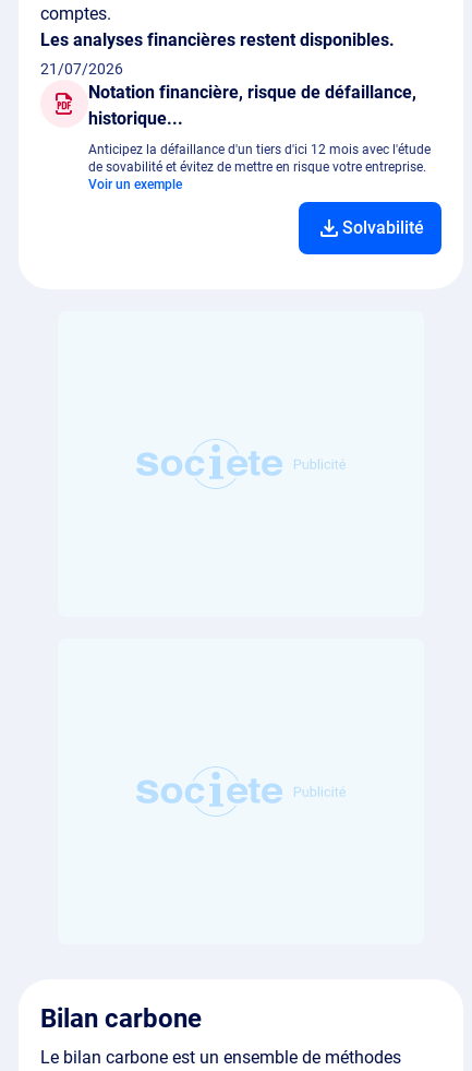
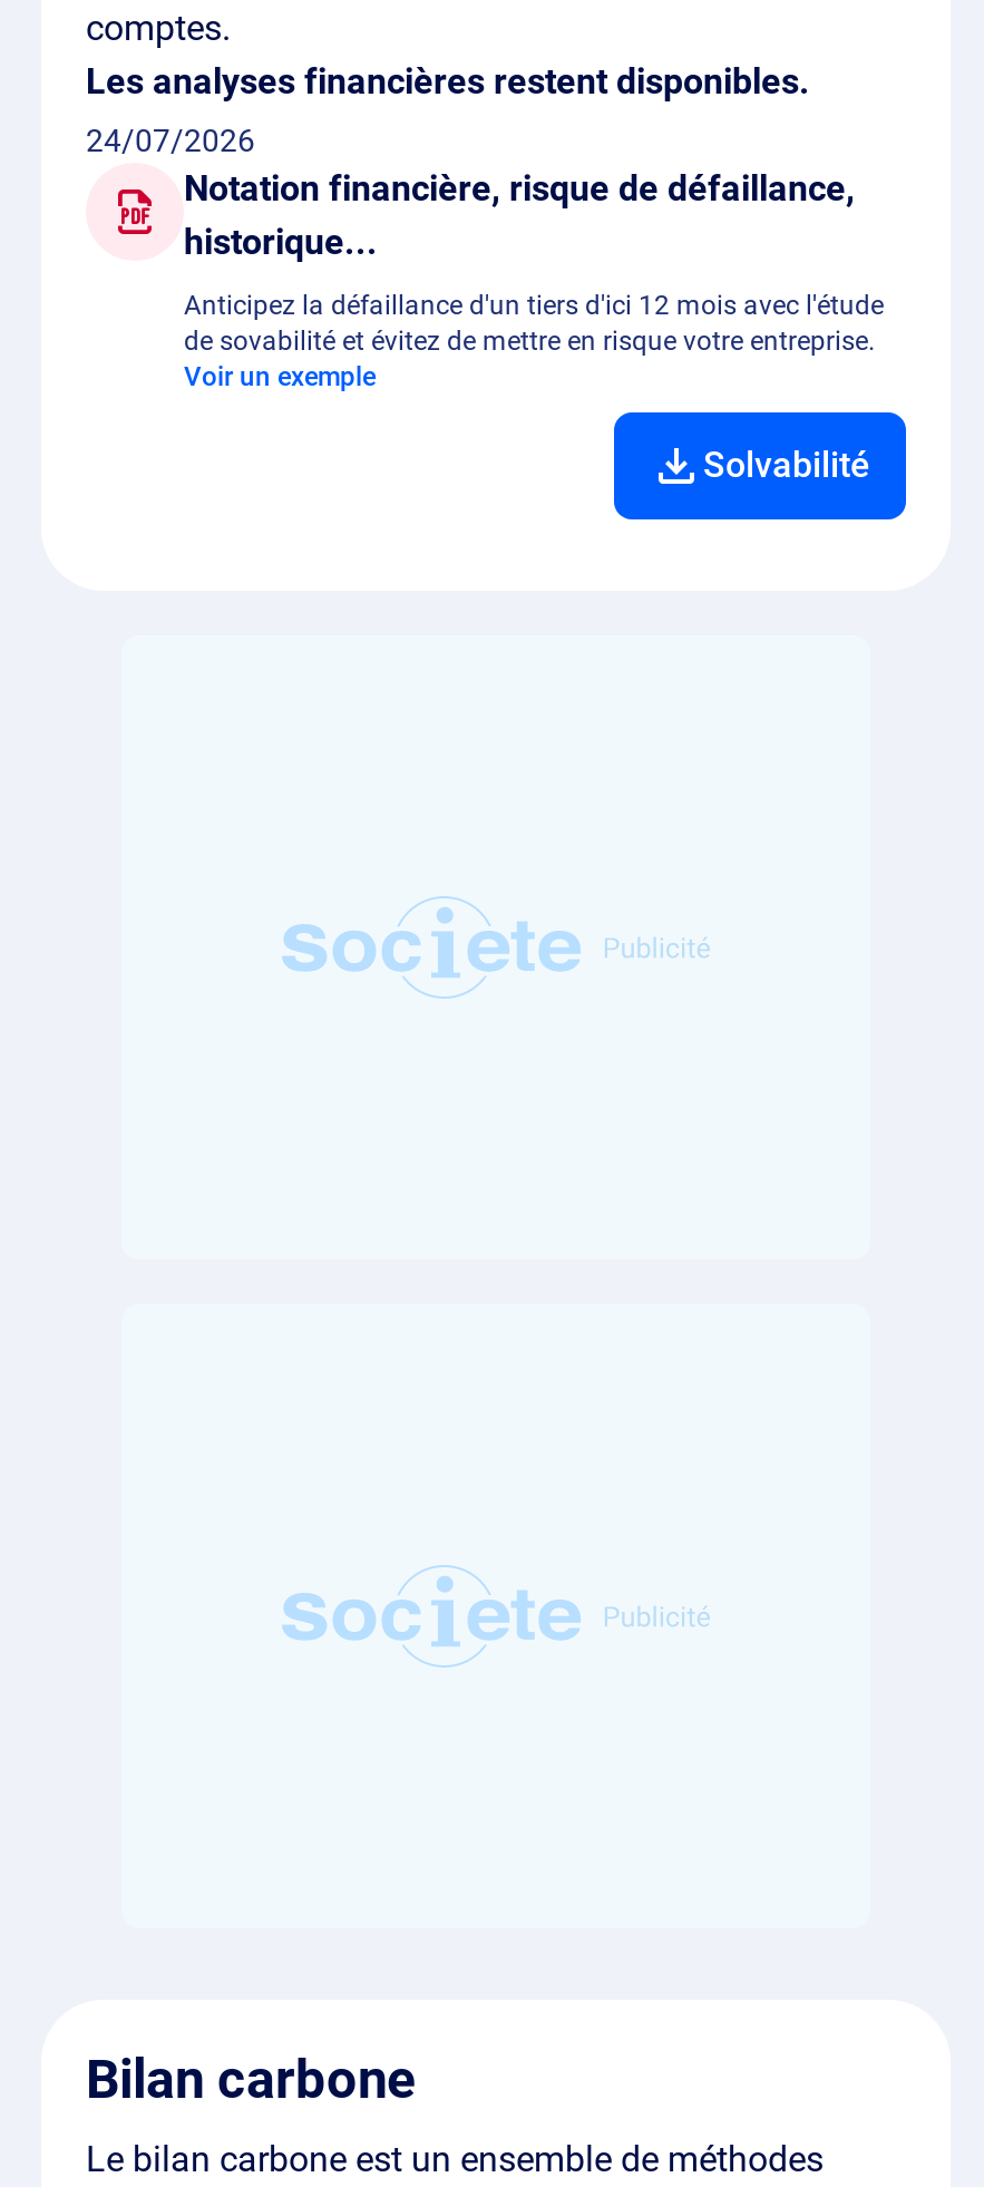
- 21/07/2026
+ 24/07/2026
